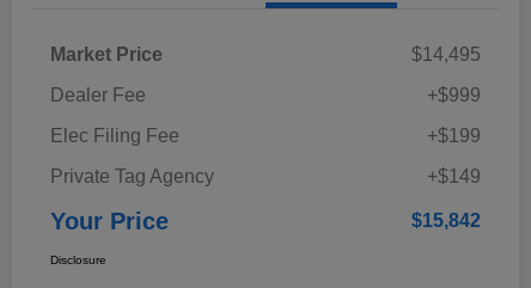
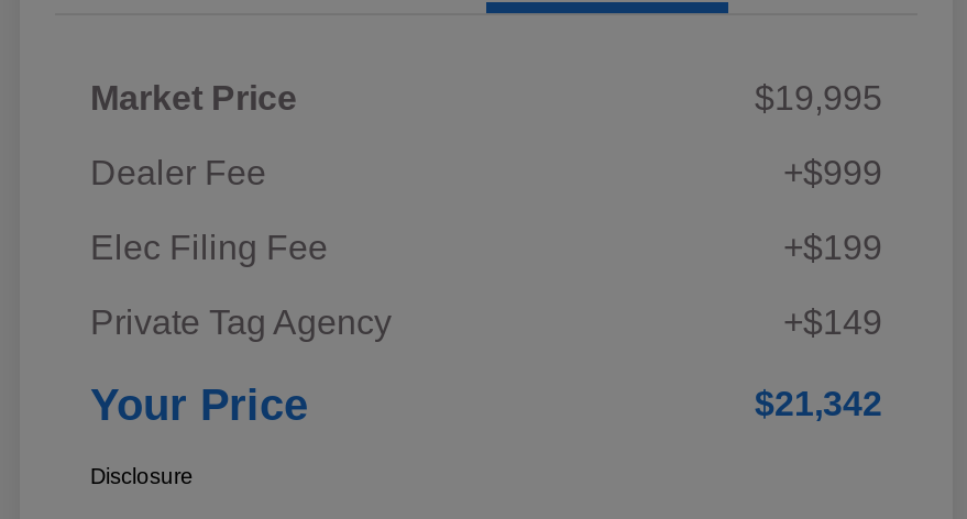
- $14,495
+ $19,995

- $15,842
+ $21,342
